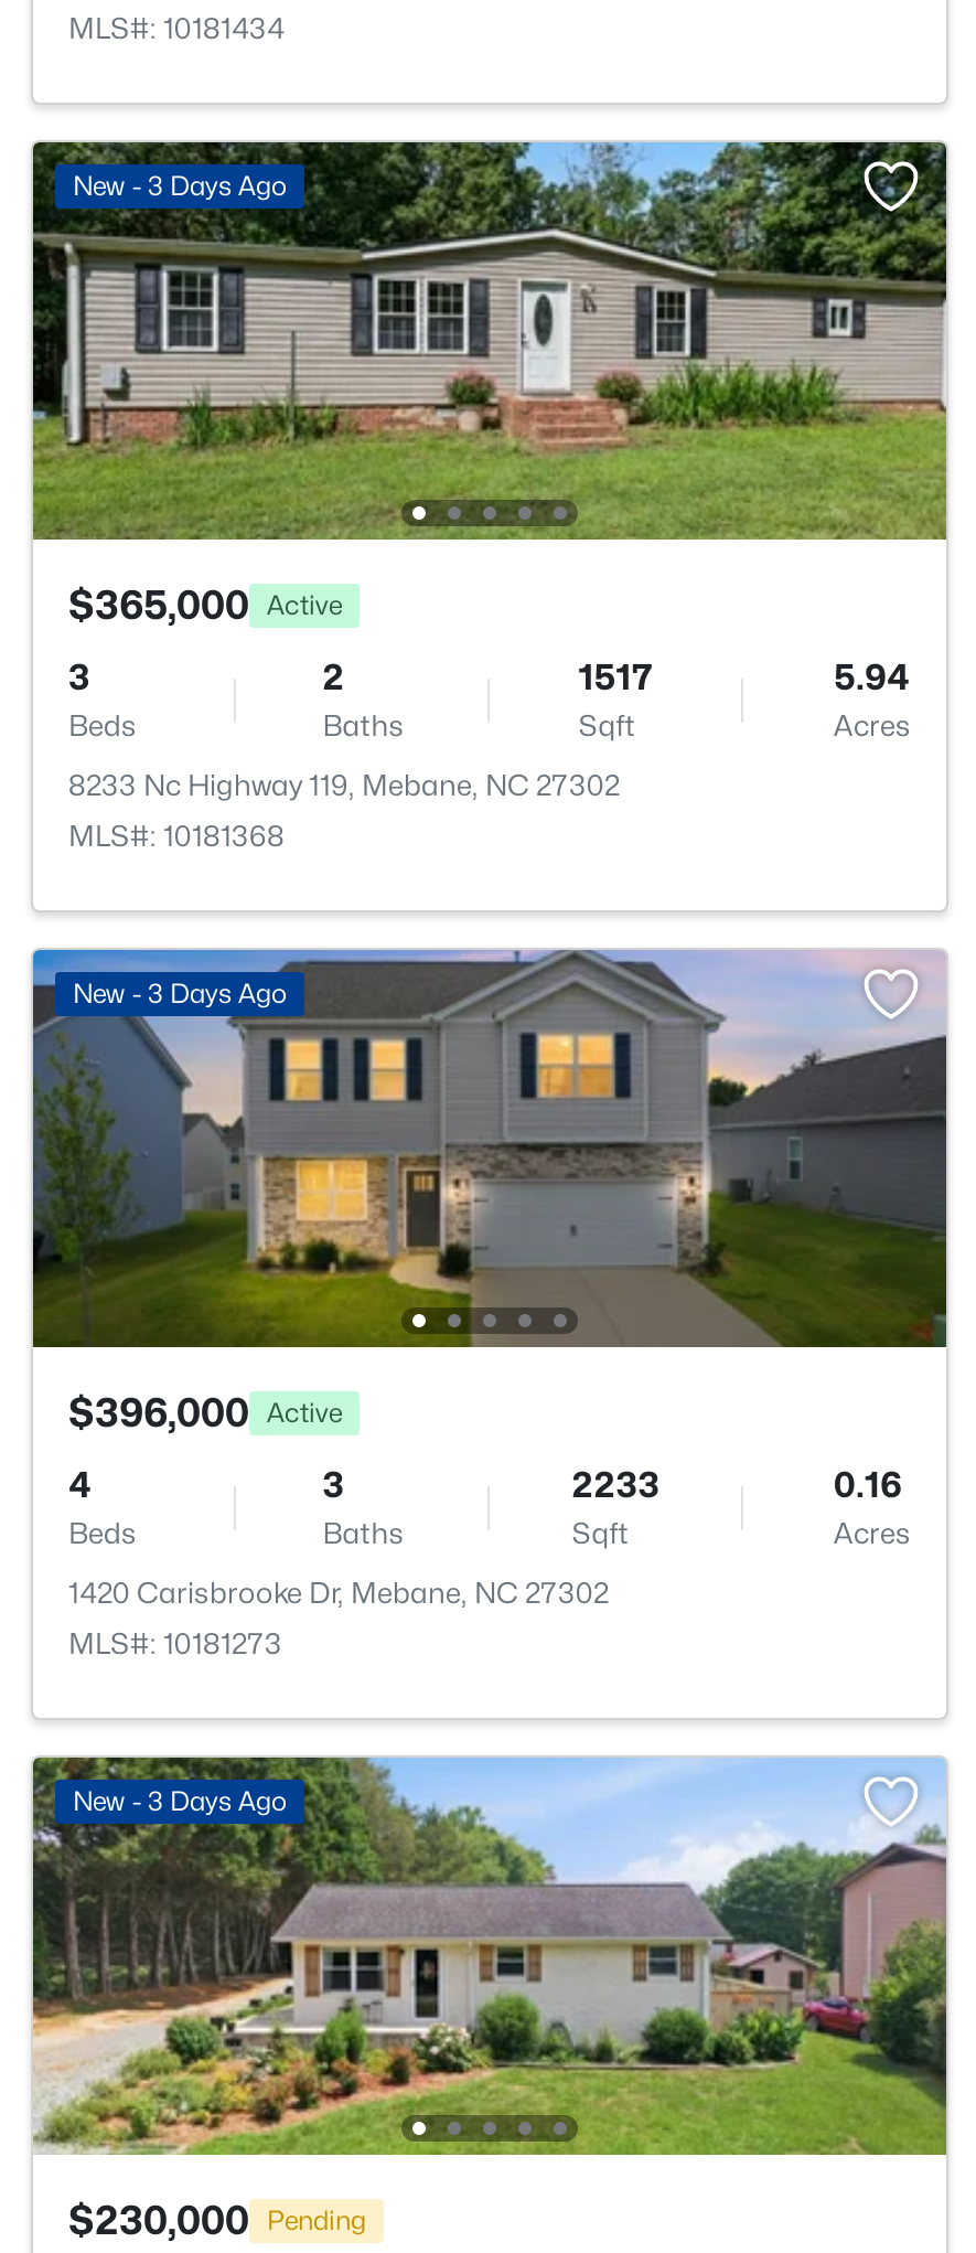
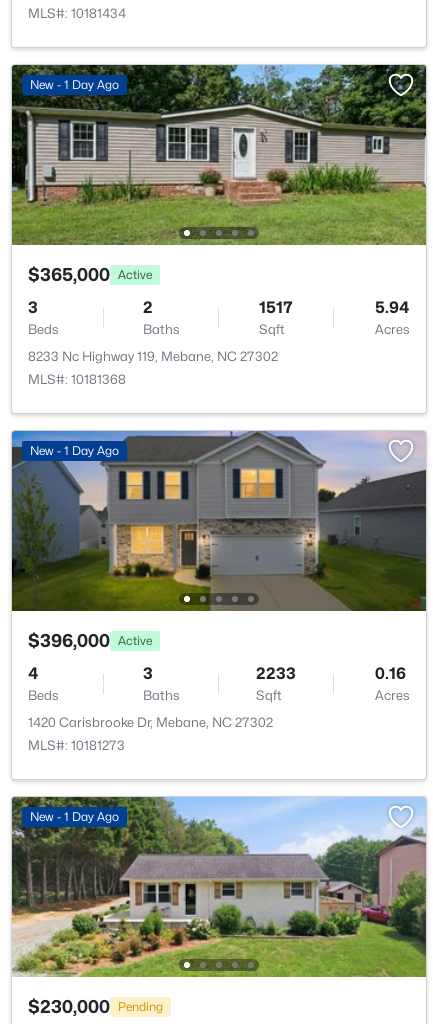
- New - 3 Days Ago
+ New - 1 Day Ago

- New - 3 Days Ago
+ New - 1 Day Ago

- New - 3 Days Ago
+ New - 1 Day Ago
